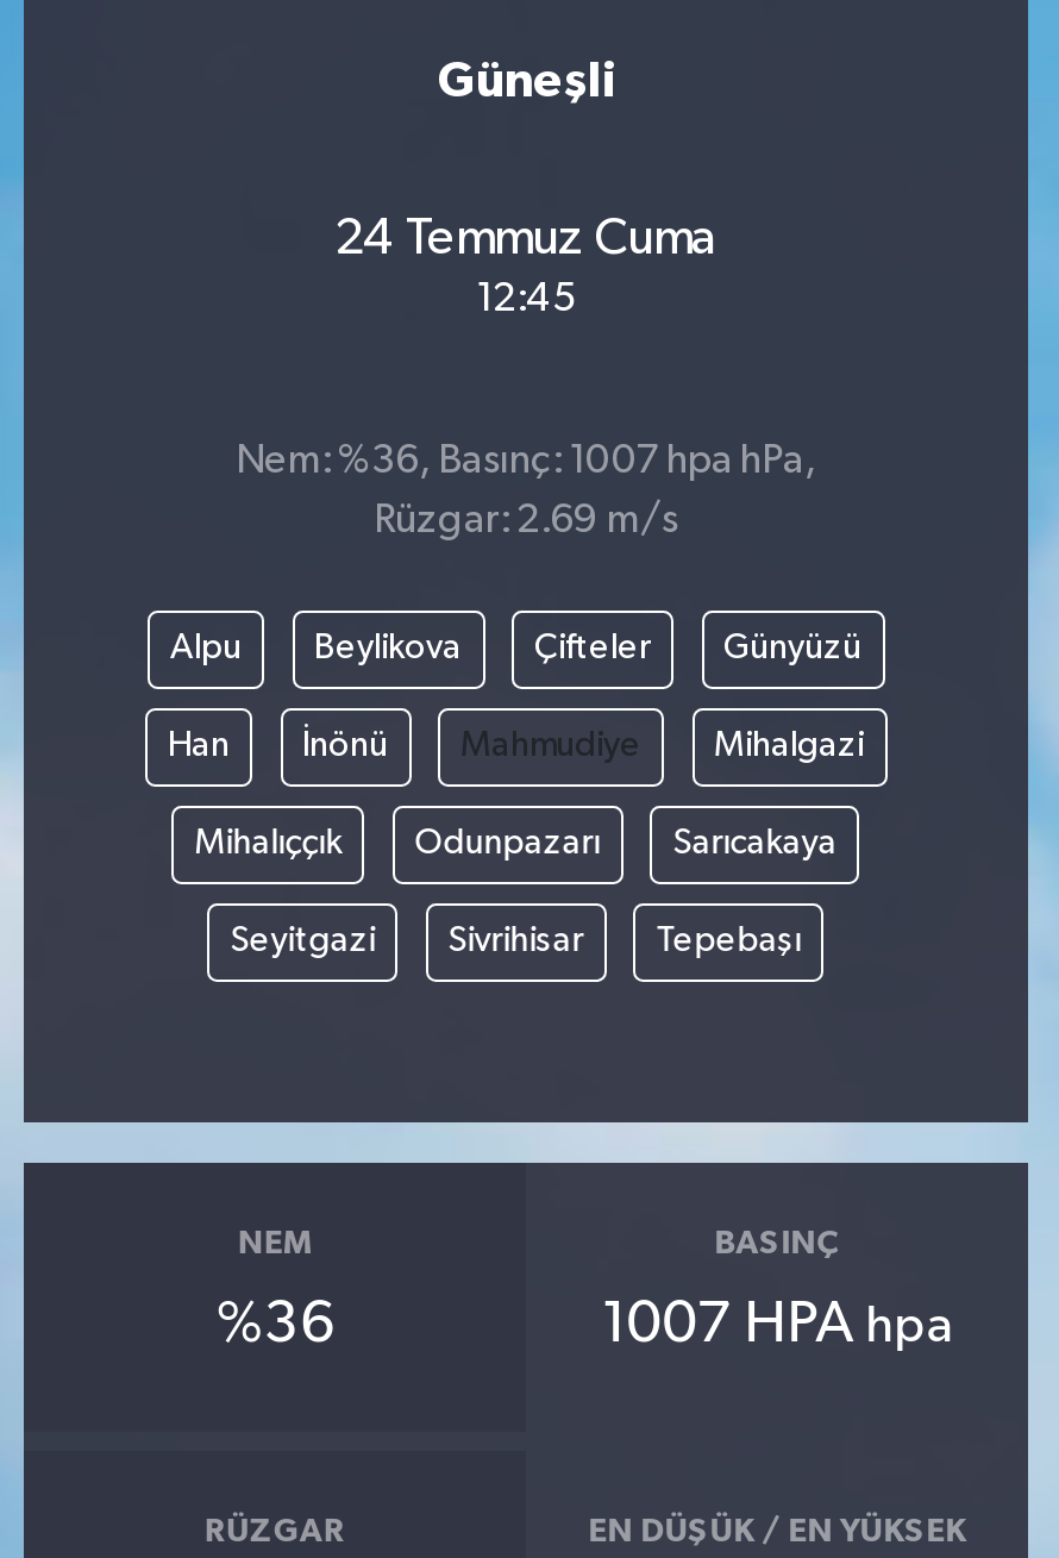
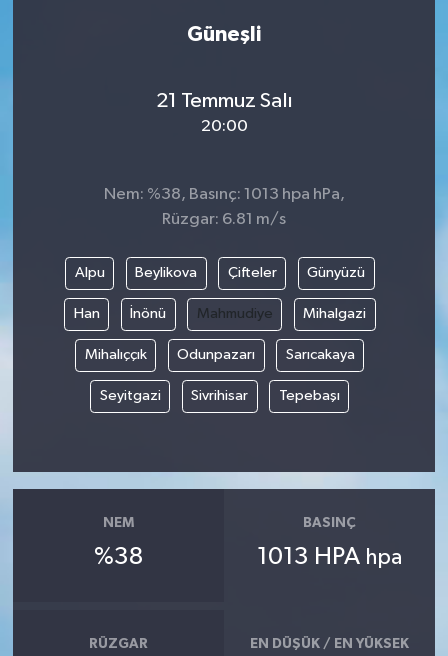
- 24 Temmuz Cuma
+ 21 Temmuz Salı

- 12:45
+ 20:00

- Nem: %36, Basınç: 1007 hpa hPa,
+ Nem: %38, Basınç: 1013 hpa hPa,

- Rüzgar: 2.69 m/s
+ Rüzgar: 6.81 m/s

- %36
+ %38

- 1007 HPA hpa
+ 1013 HPA hpa
